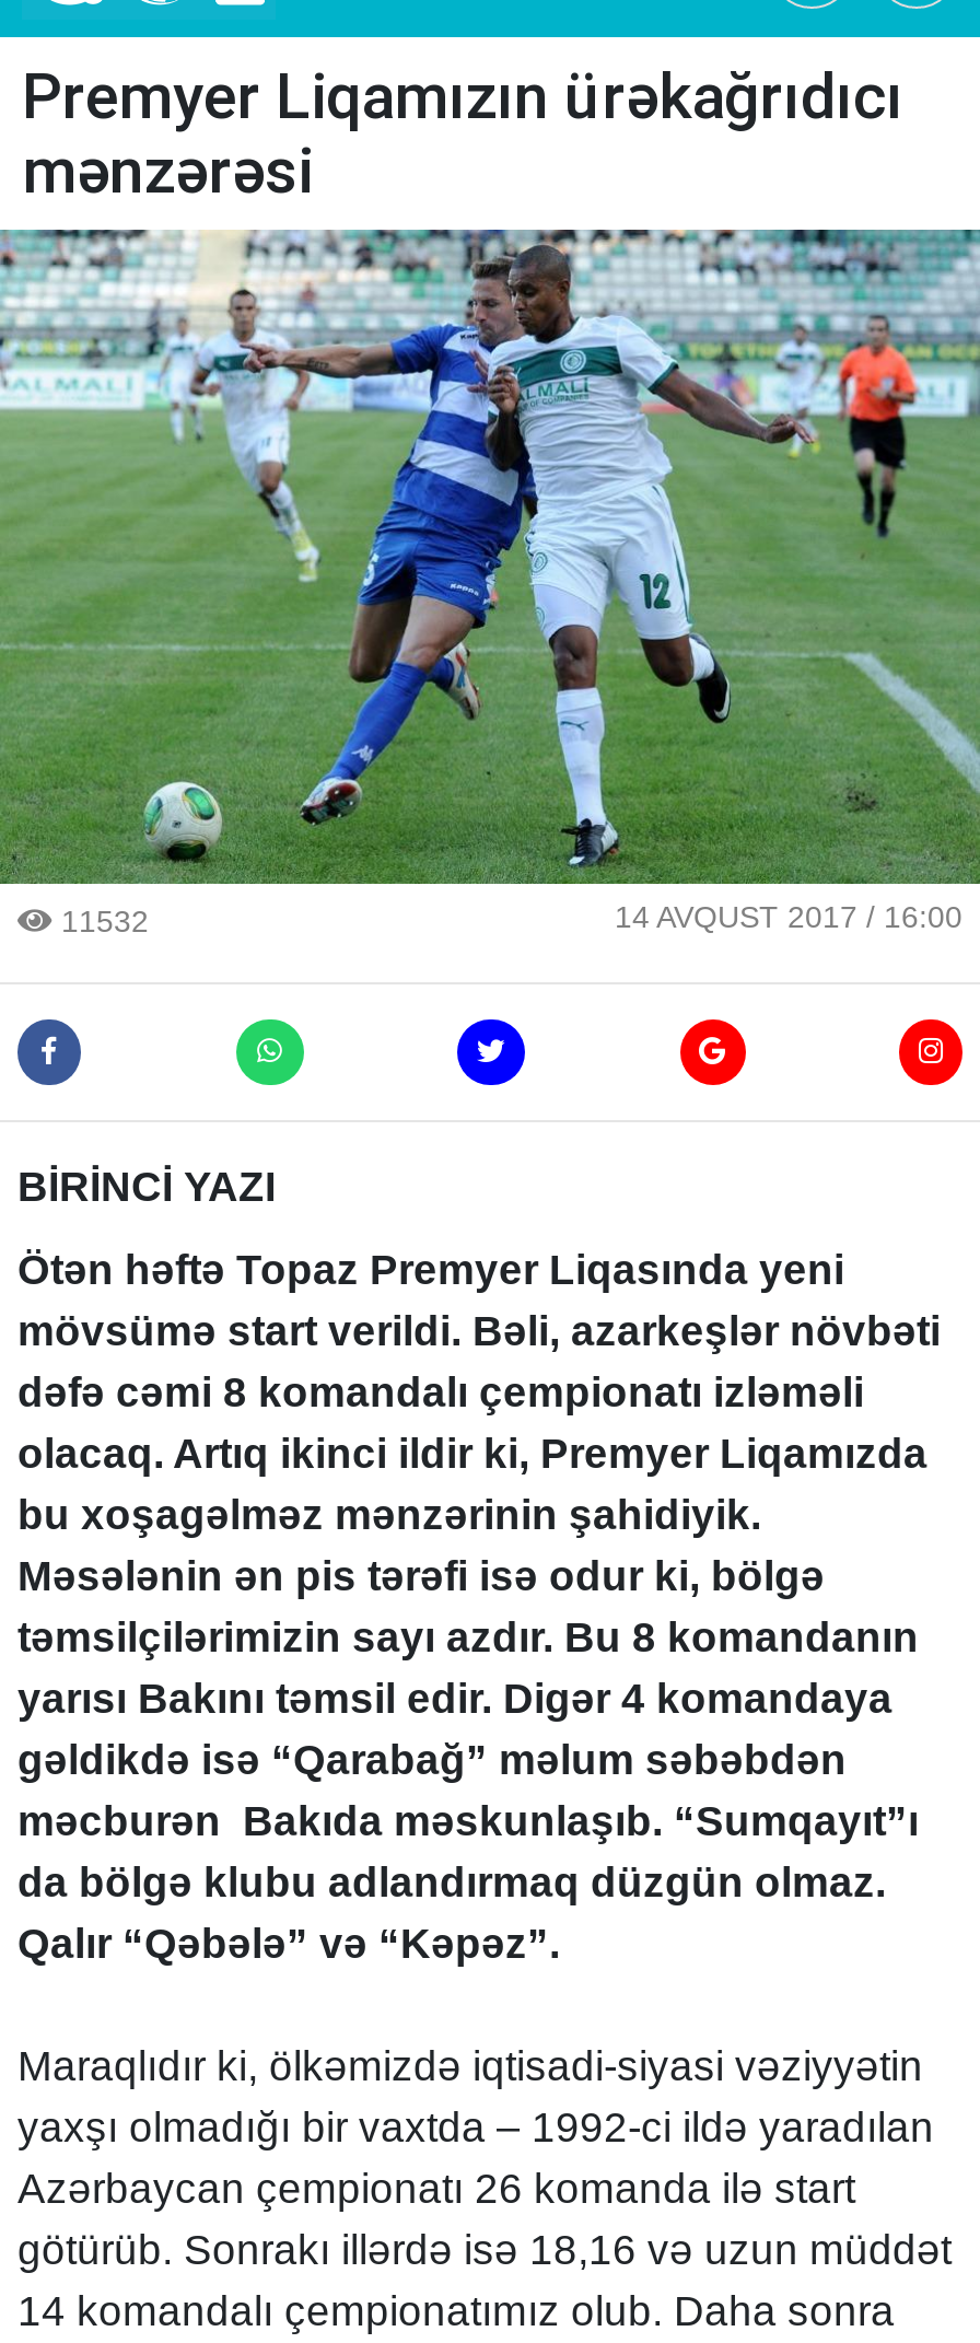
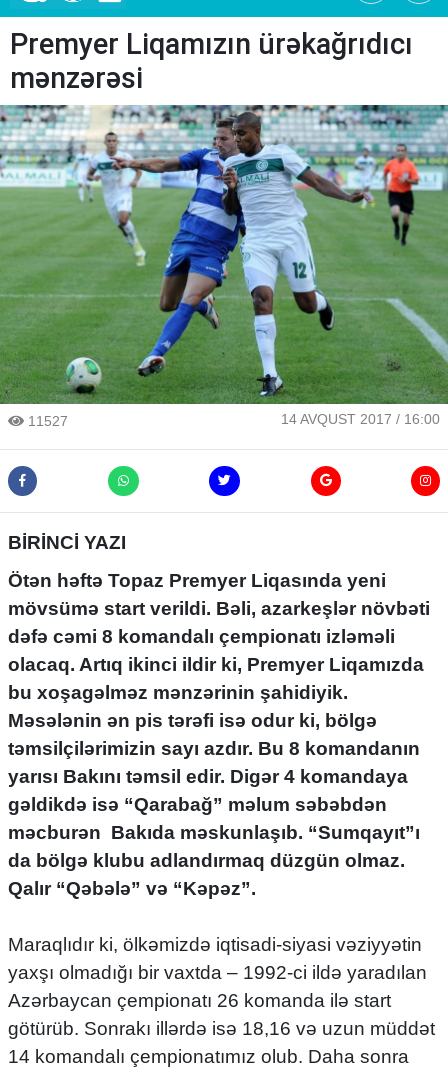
- 11532
+ 11527
